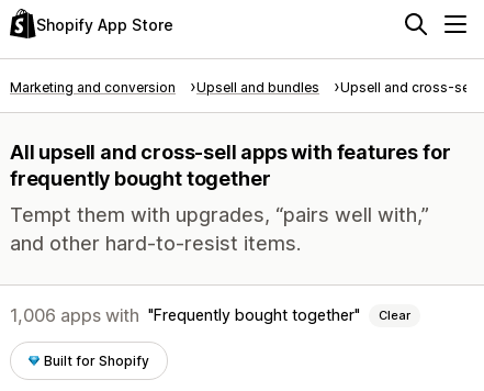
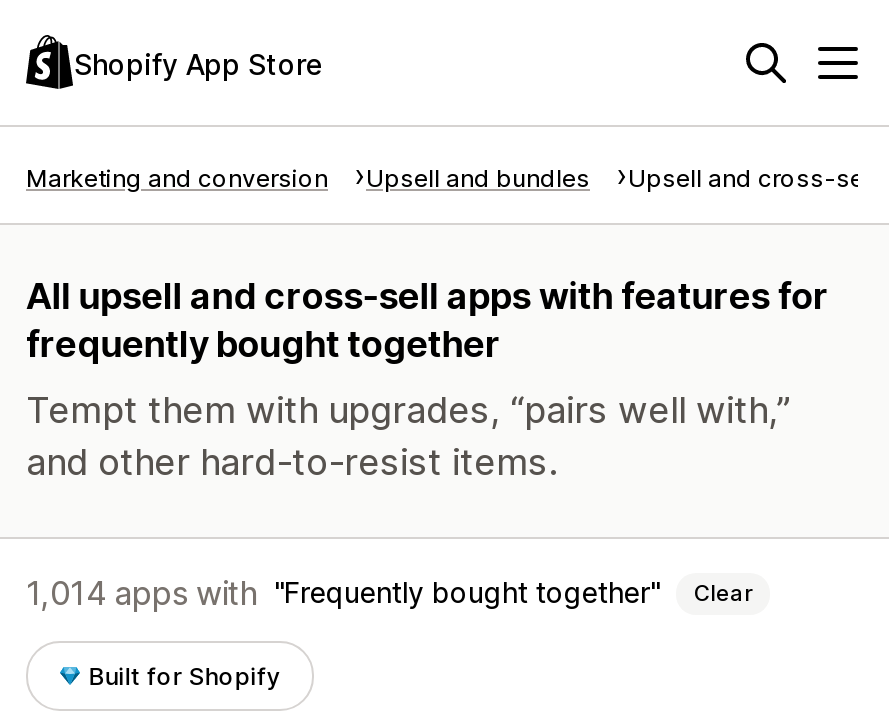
- 1,006 apps with Frequently bought together Clear
+ 1,014 apps with Frequently bought together Clear
